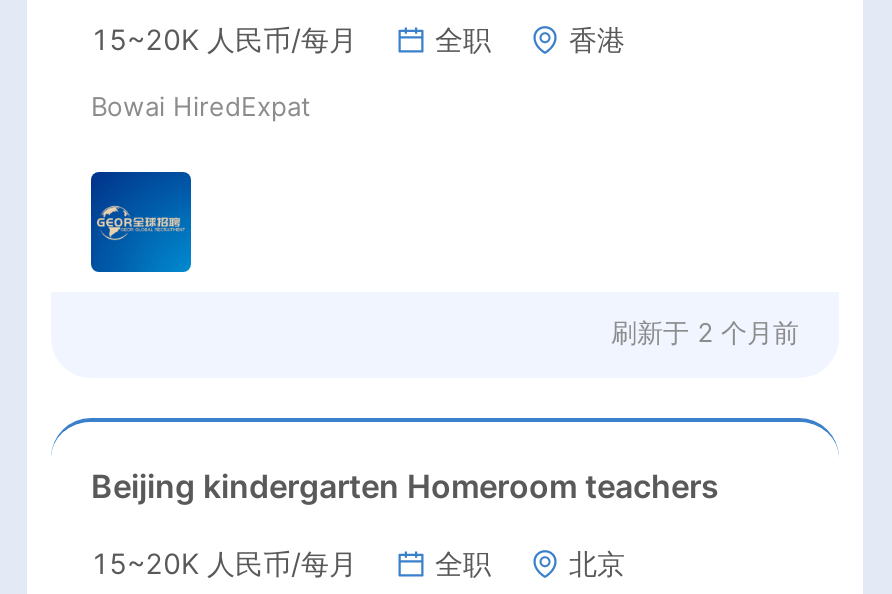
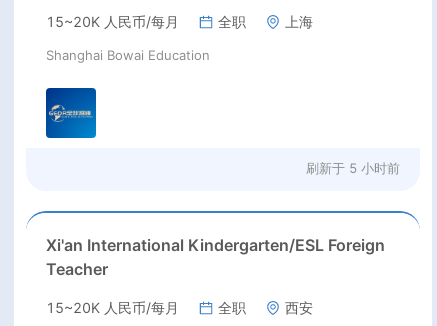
- 香港
+ 上海

- Bowai HiredExpat
+ Shanghai Bowai Education

- 刷新于 2 个月前
+ 刷新于 5 小时前

- Beijing kindergarten Homeroom teachers
+ Xi'an International Kindergarten/ESL Foreign
+ Teacher

- 北京
+ 西安
